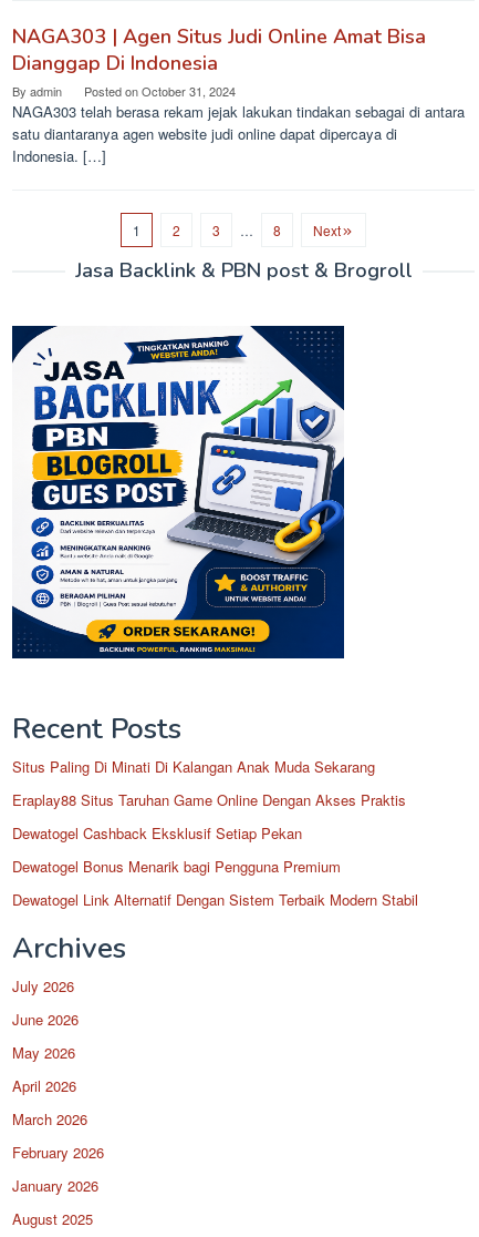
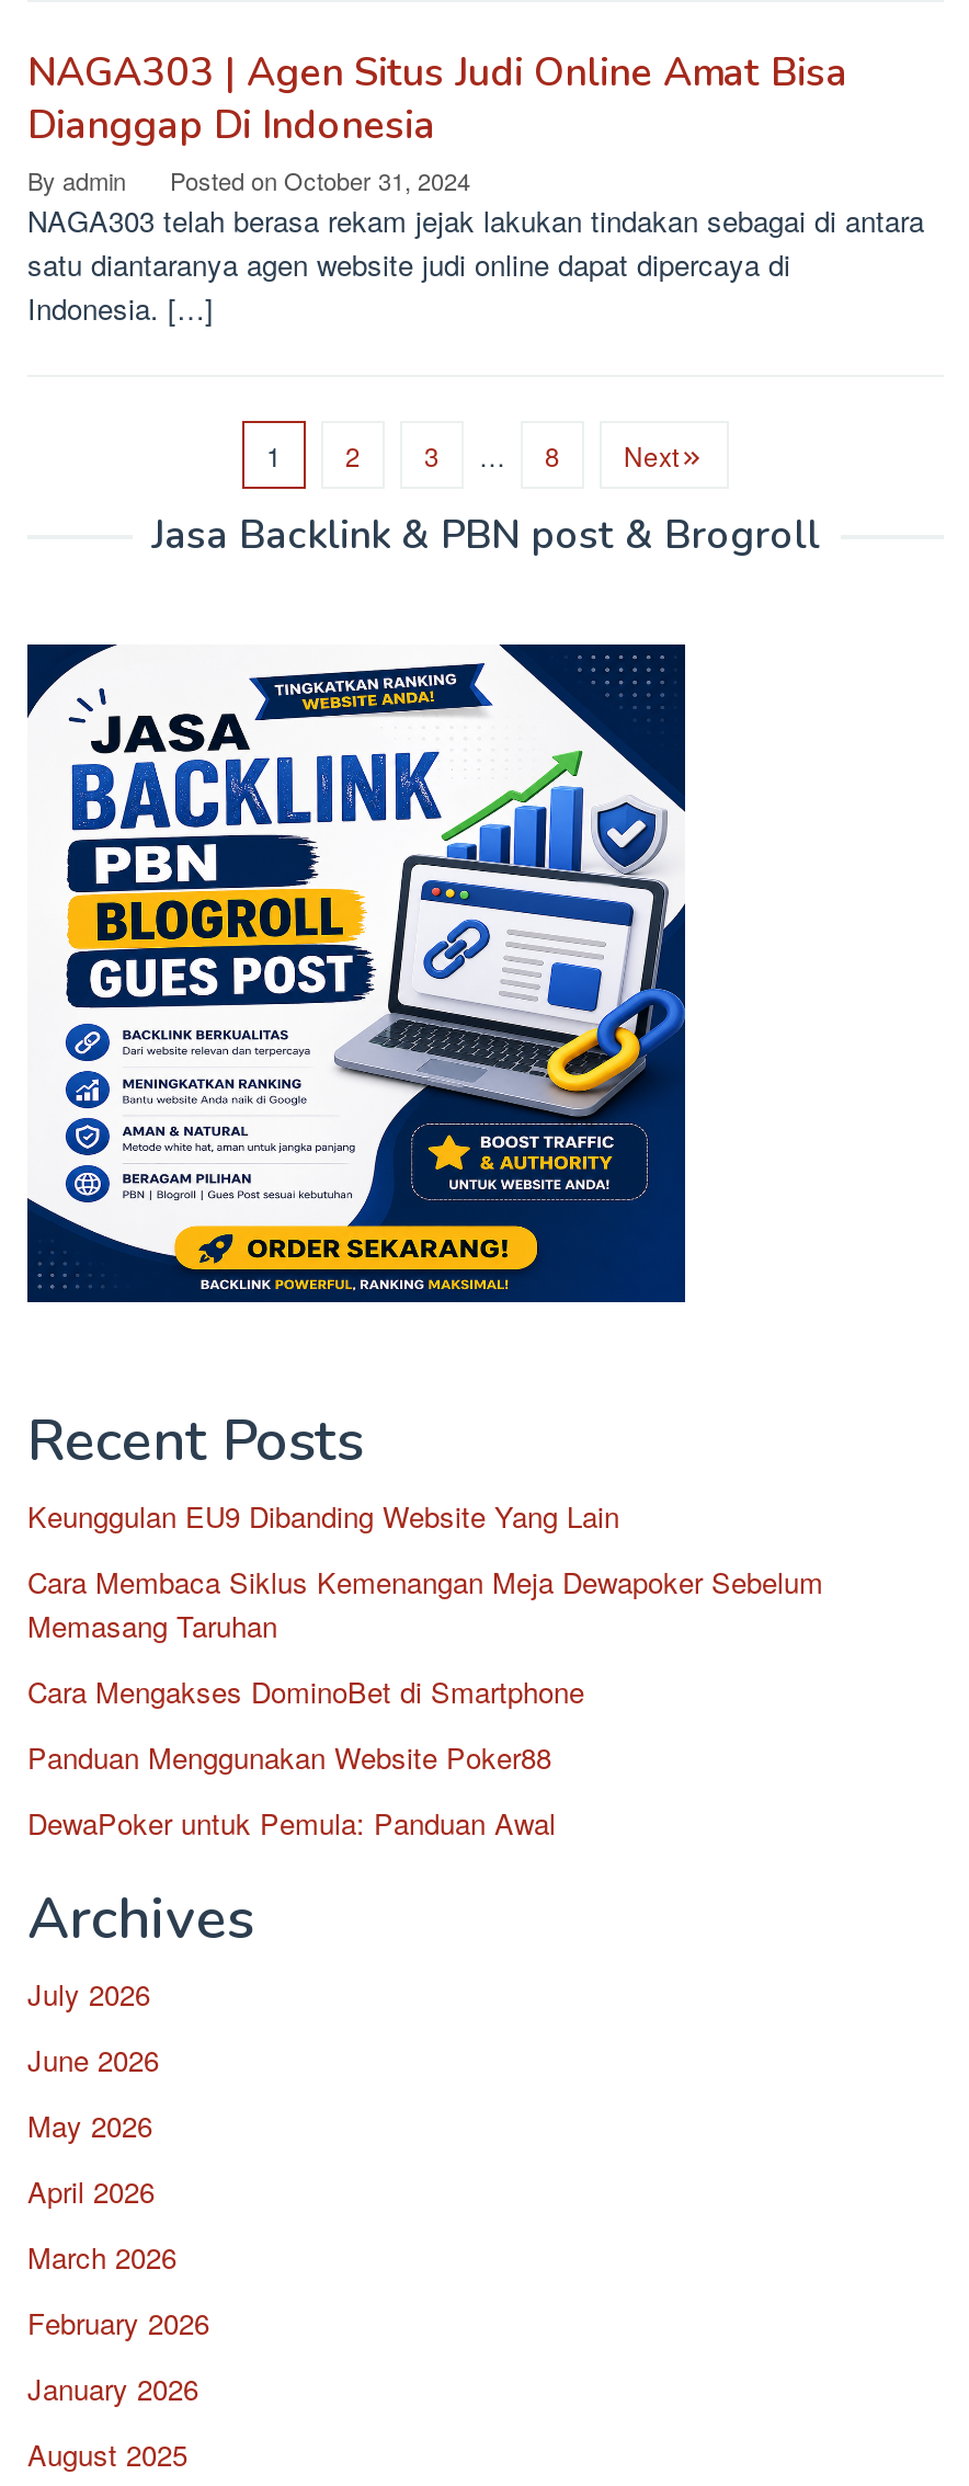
- Situs Paling Di Minati Di Kalangan Anak Muda Sekarang
+ Keunggulan EU9 Dibanding Website Yang Lain

- Eraplay88 Situs Taruhan Game Online Dengan Akses Praktis
+ Cara Membaca Siklus Kemenangan Meja Dewapoker Sebelum
+ Memasang Taruhan

- Dewatogel Cashback Eksklusif Setiap Pekan
+ Cara Mengakses DominoBet di Smartphone

- Dewatogel Bonus Menarik bagi Pengguna Premium
+ Panduan Menggunakan Website Poker88

- Dewatogel Link Alternatif Dengan Sistem Terbaik Modern Stabil
+ DewaPoker untuk Pemula: Panduan Awal
